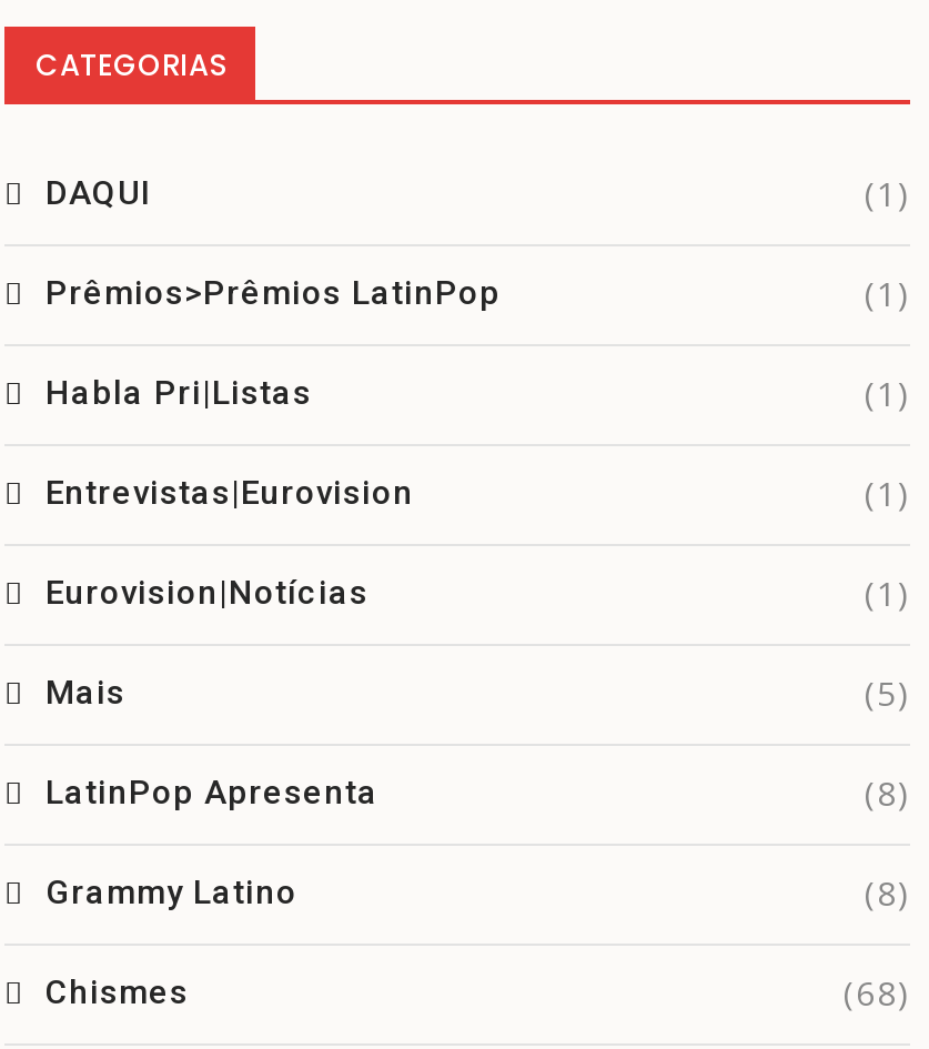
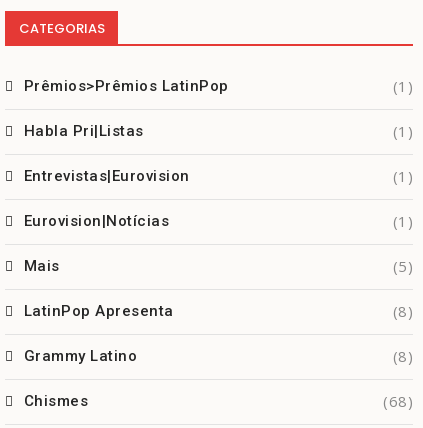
- DAQUI
- (1)
